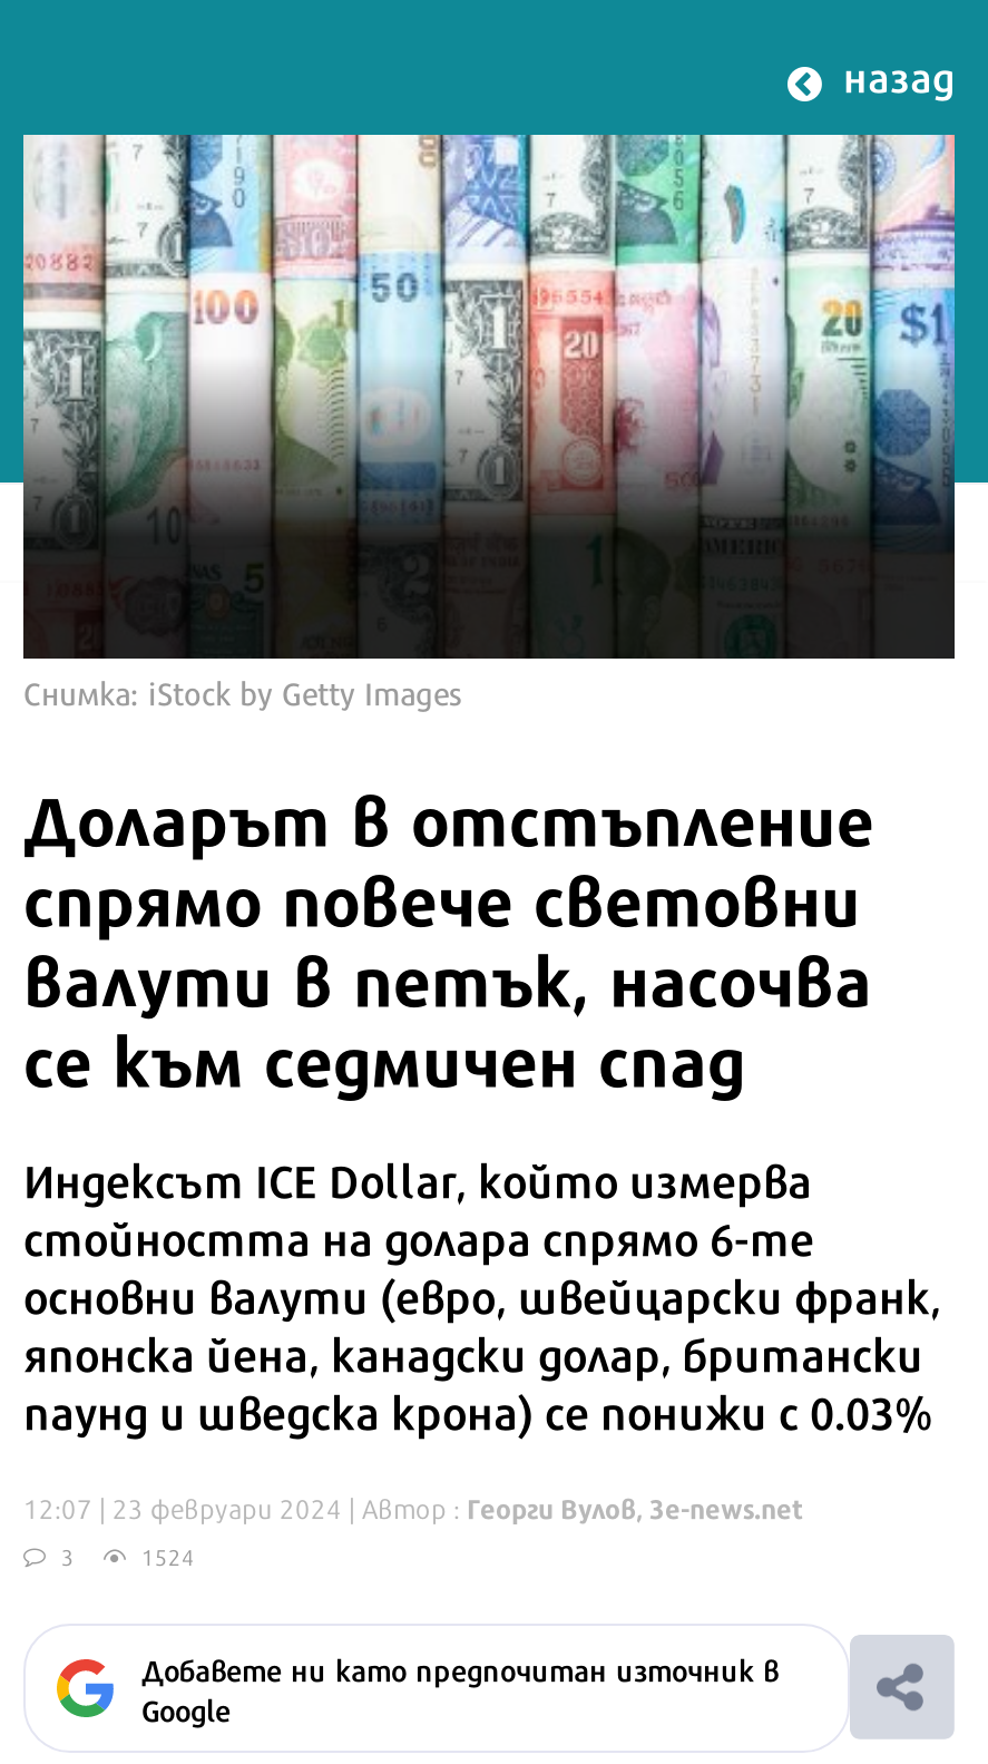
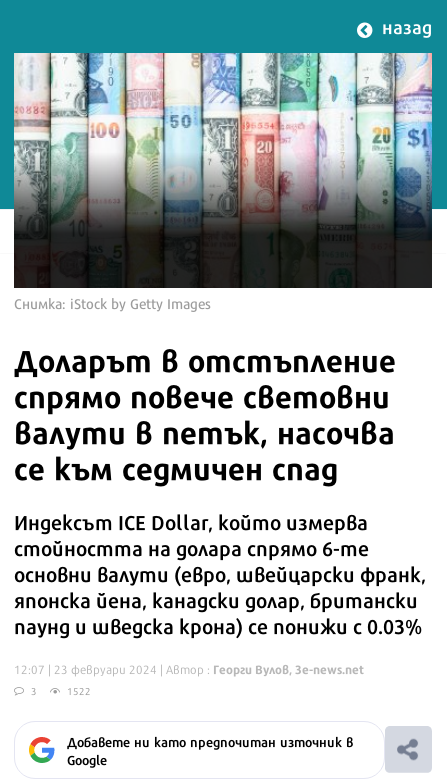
- 3 1524
+ 3 1522
